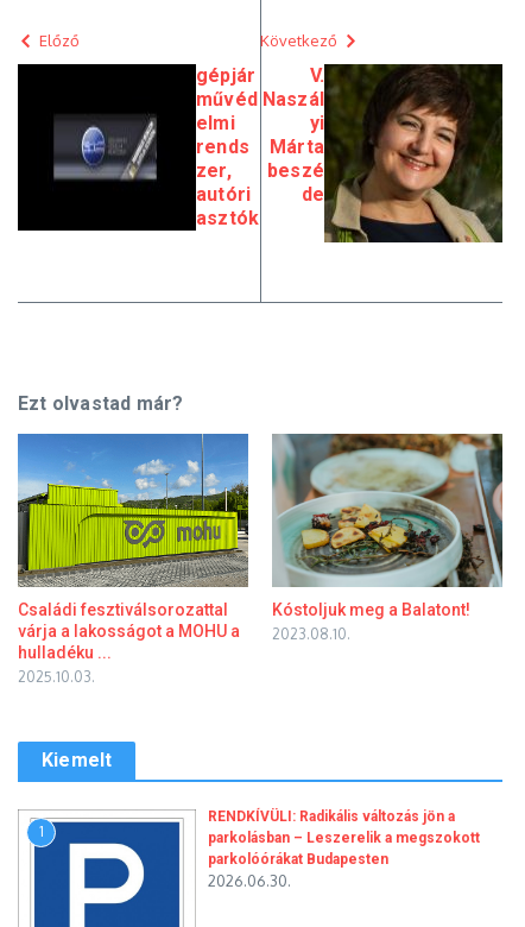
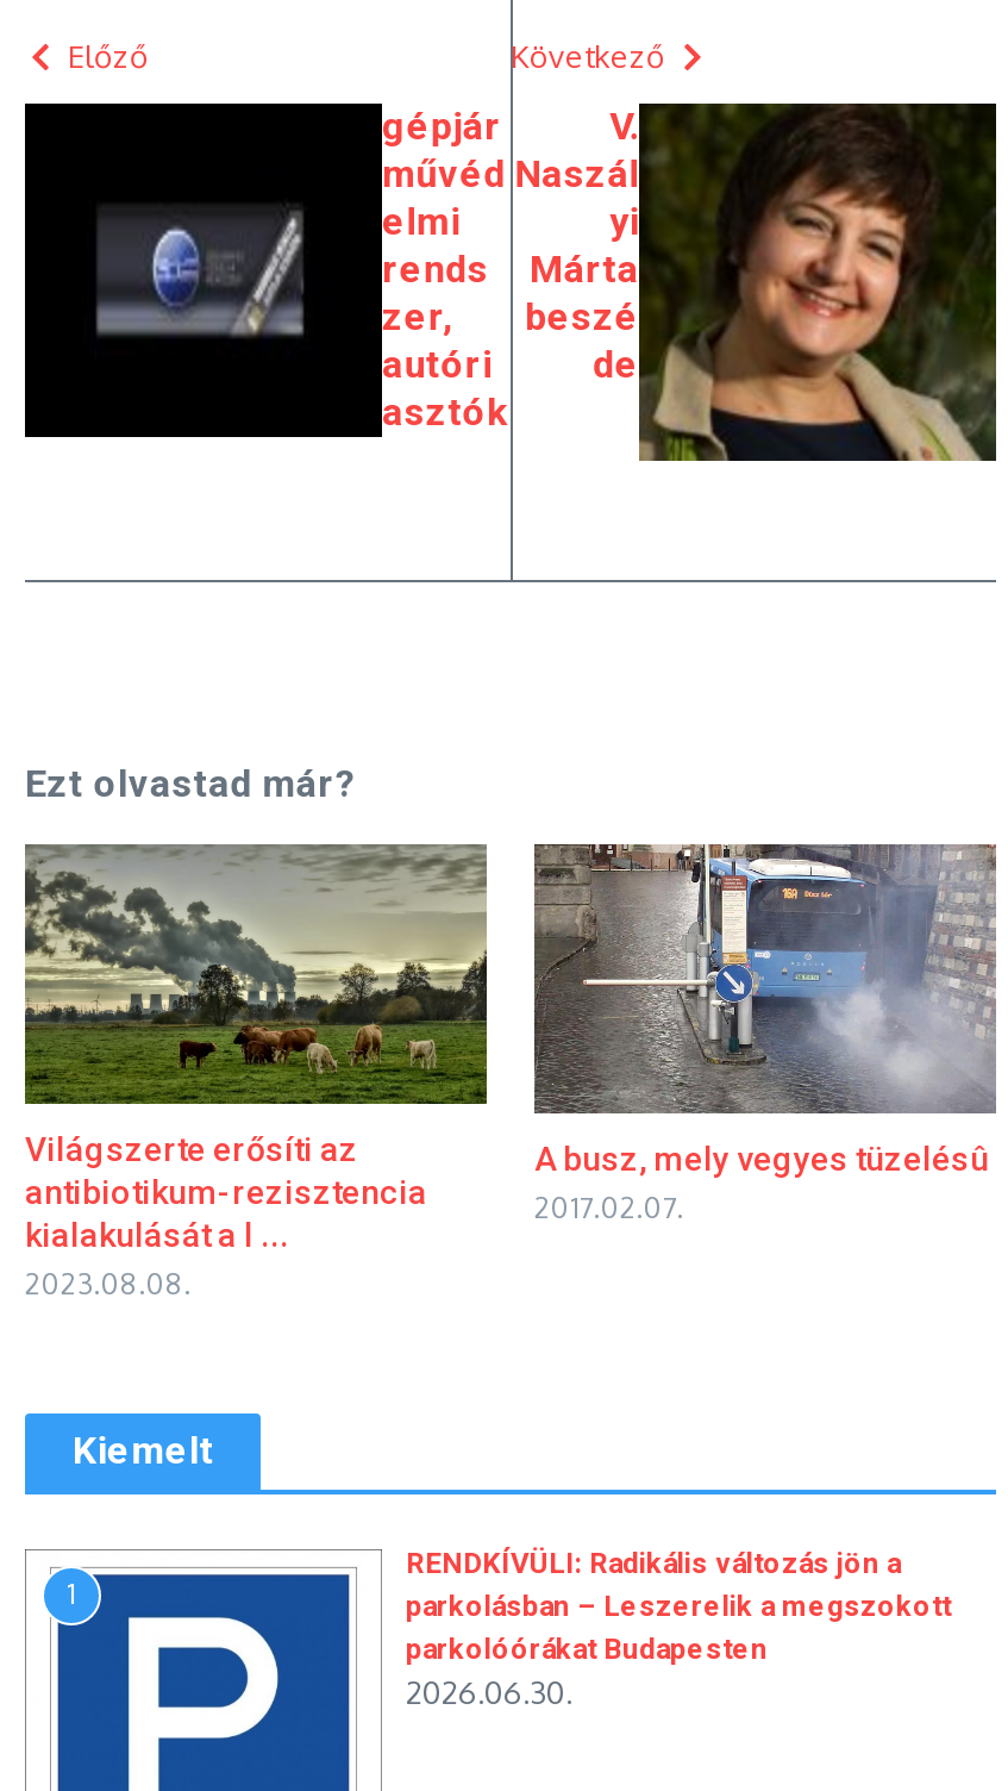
- [image]
- Családi fesztiválsorozattal
- várja a lakosságot a MOHU a
- hulladéku ...
- 2025.10.03.
+ [image]
+ Világszerte erősíti az
+ antibiotikum-rezisztencia
+ kialakulását a l ...
+ 2023.08.08.

- [image]
- Kóstoljuk meg a Balatont!
- 2023.08.10.
+ [image]
+ A busz, mely vegyes tüzelésû
+ 2017.02.07.
